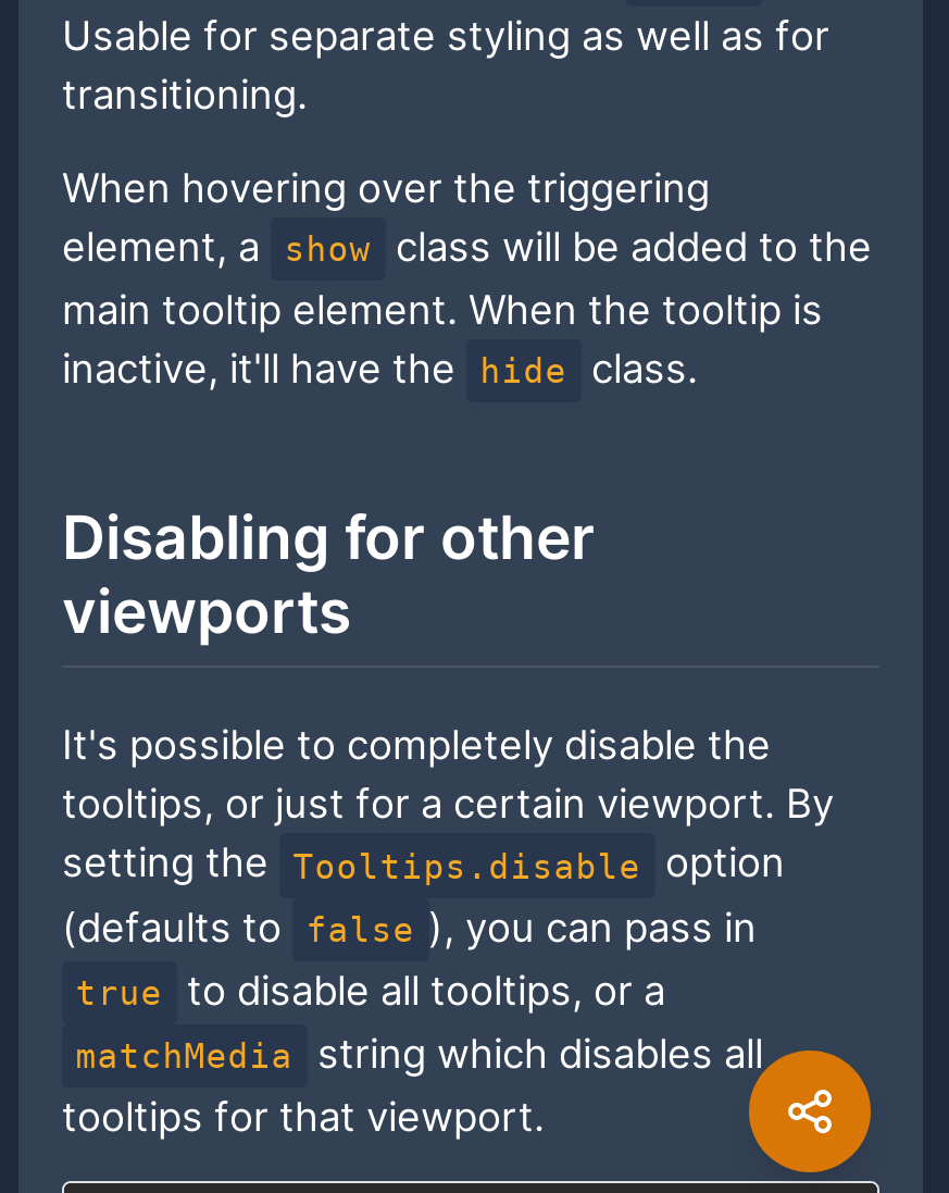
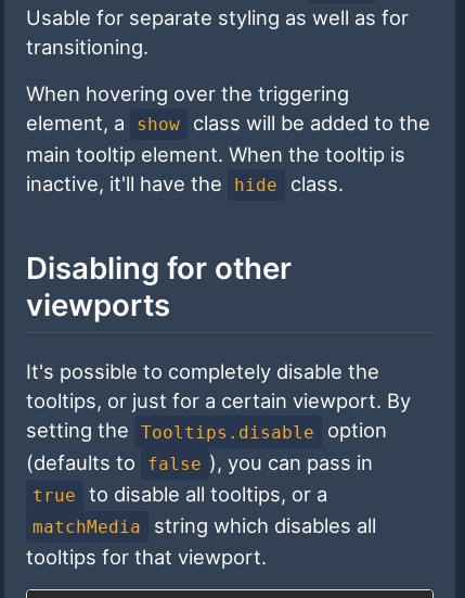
- [image]
